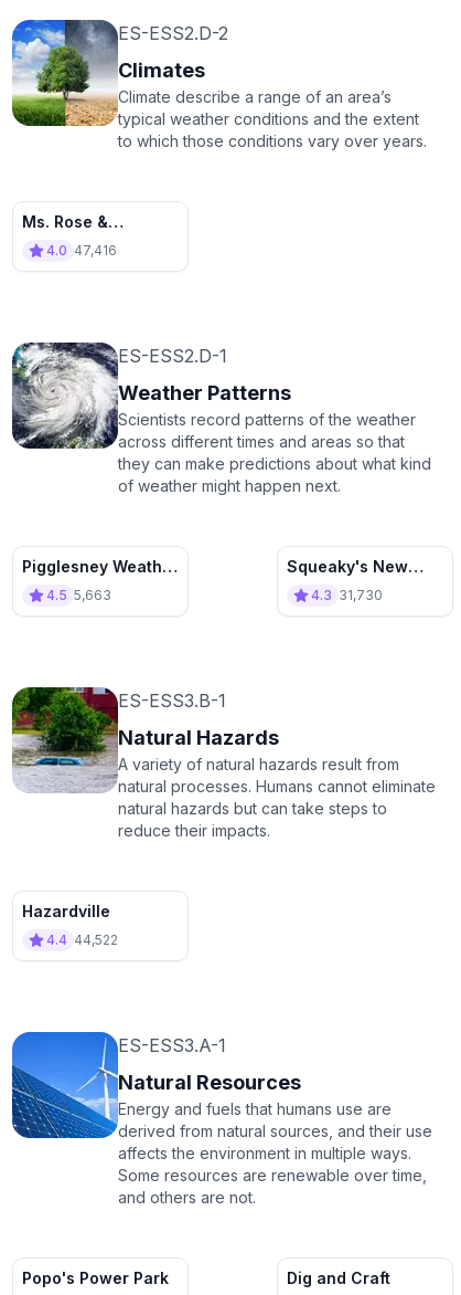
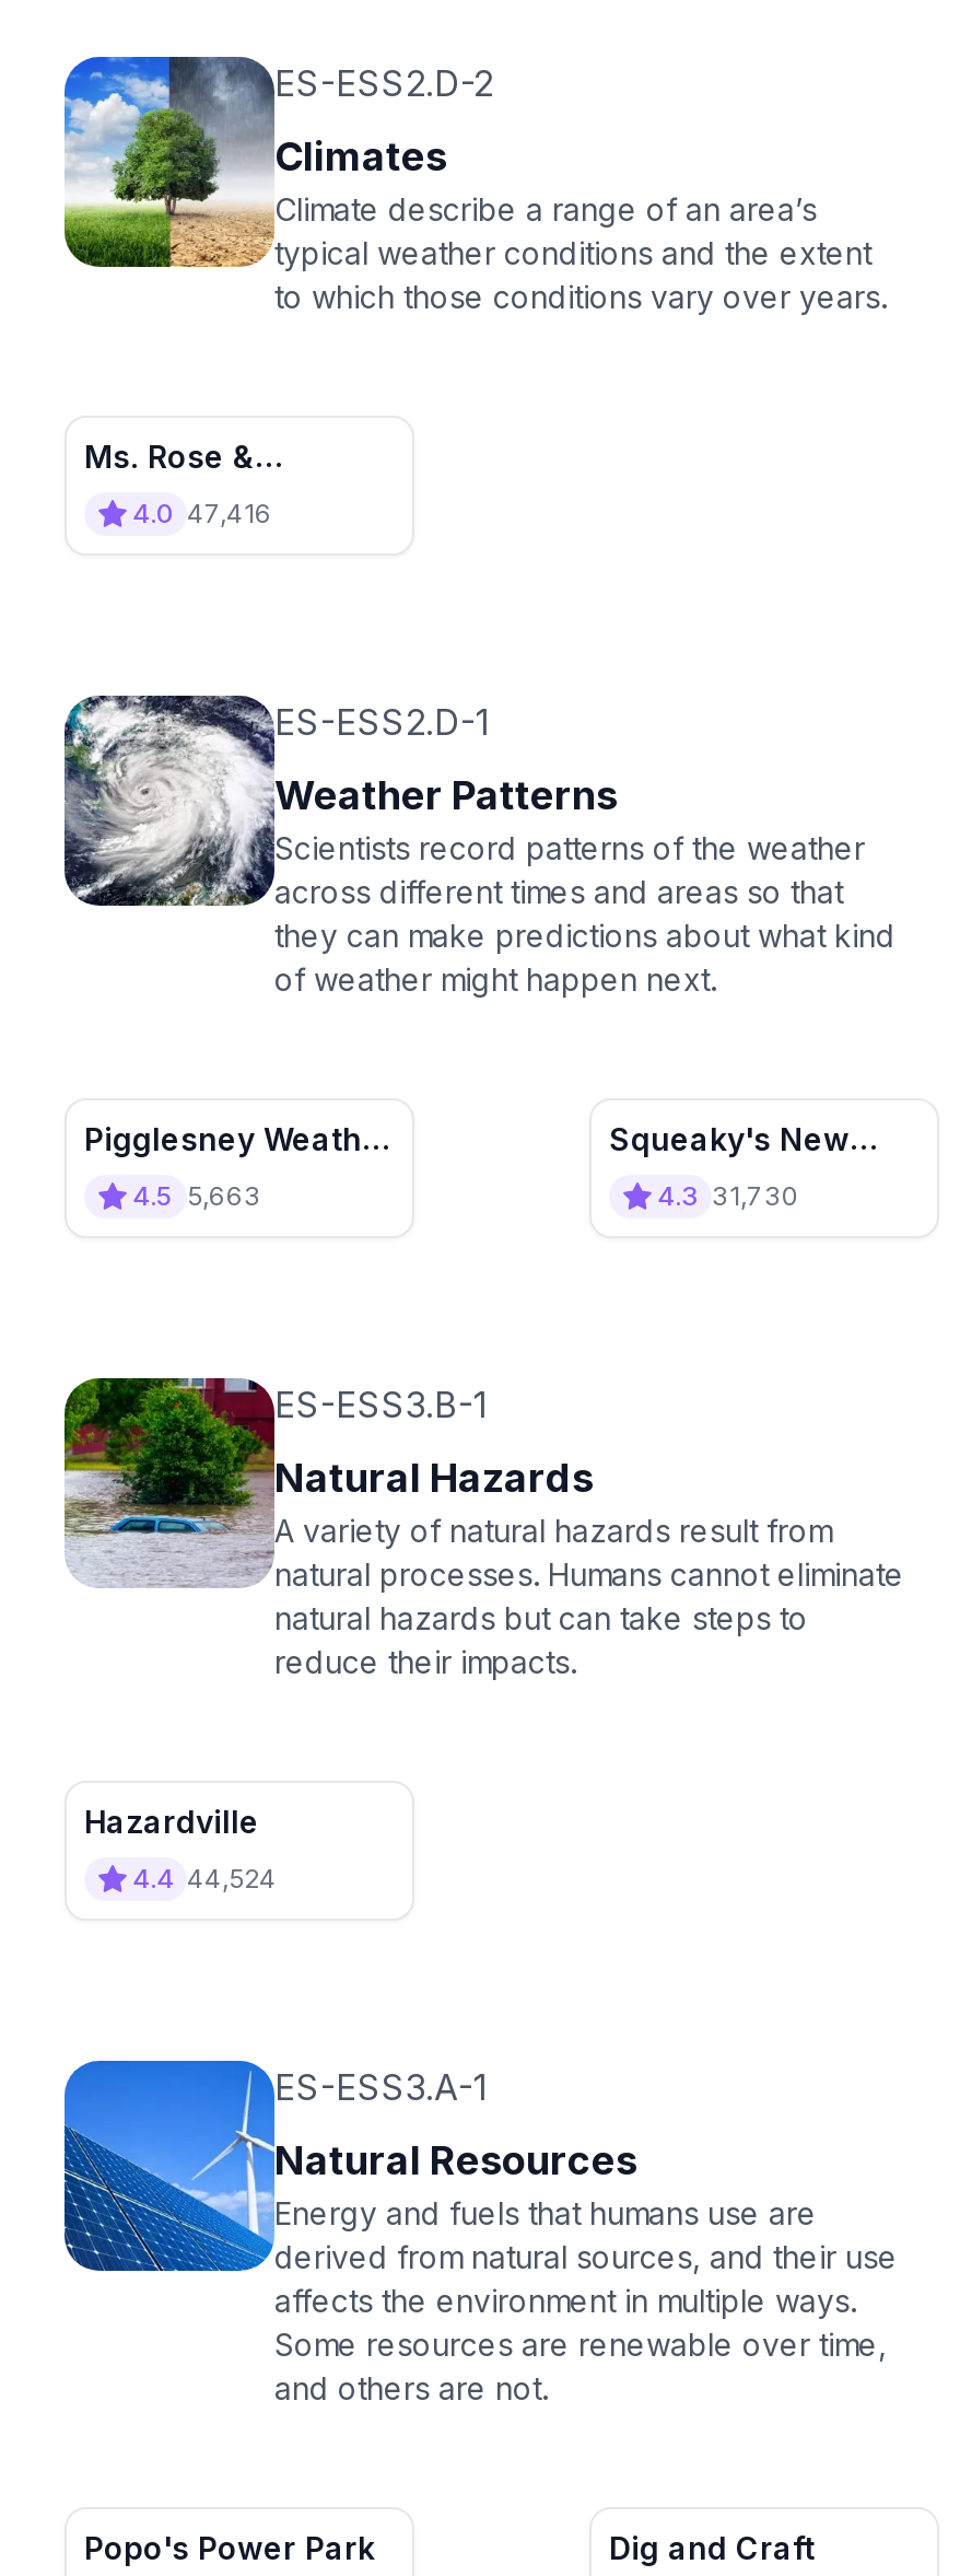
- 4.4 44,522
+ 4.4 44,524
